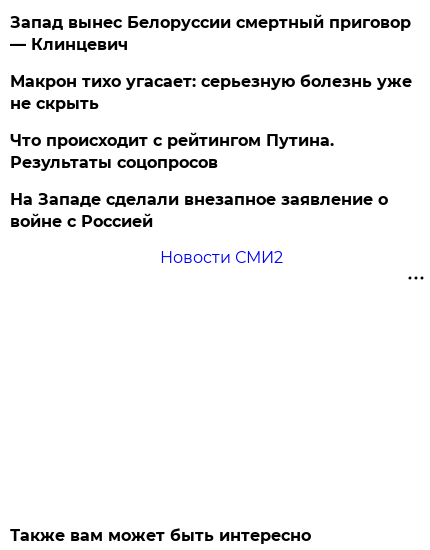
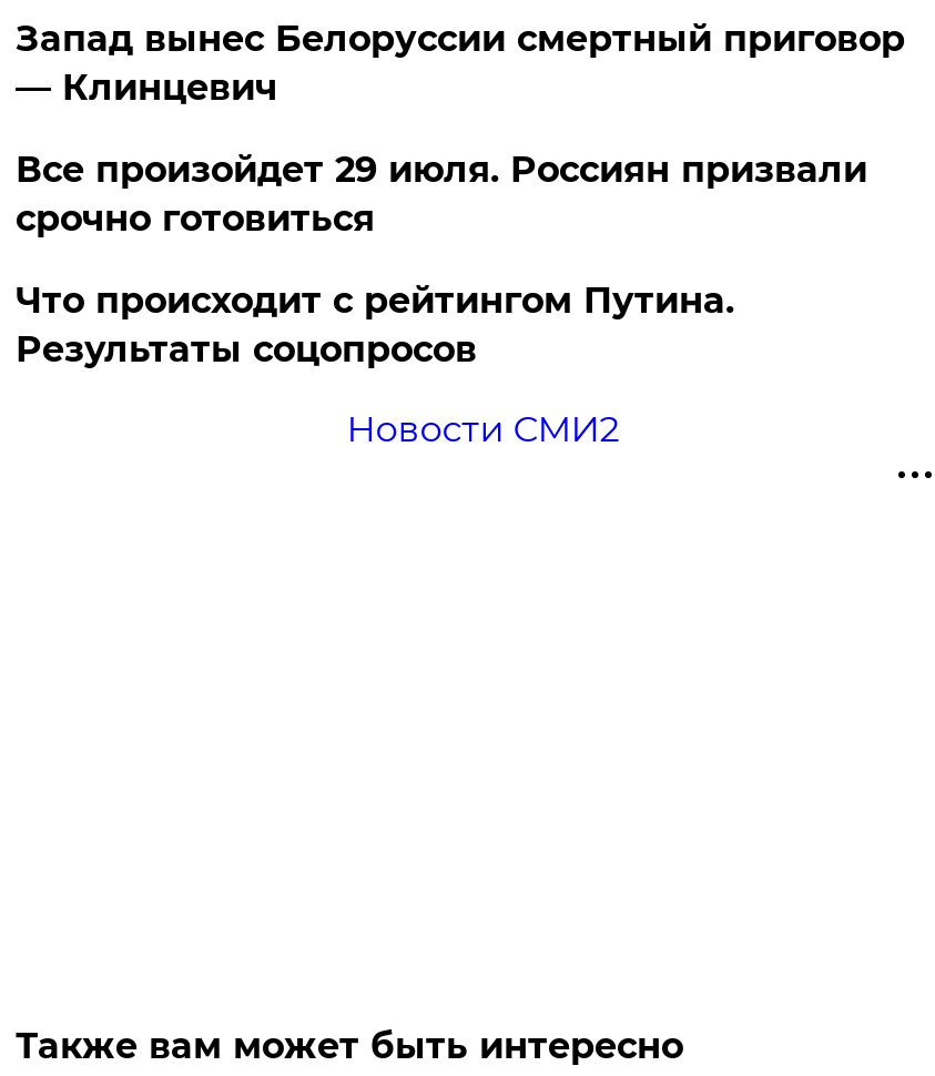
- Макрон тихо угасает: серьезную болезнь уже
- не скрыть
+ Все произойдет 29 июля. Россиян призвали
+ срочно готовиться

- На Западе сделали внезапное заявление о
- войне с Россией
